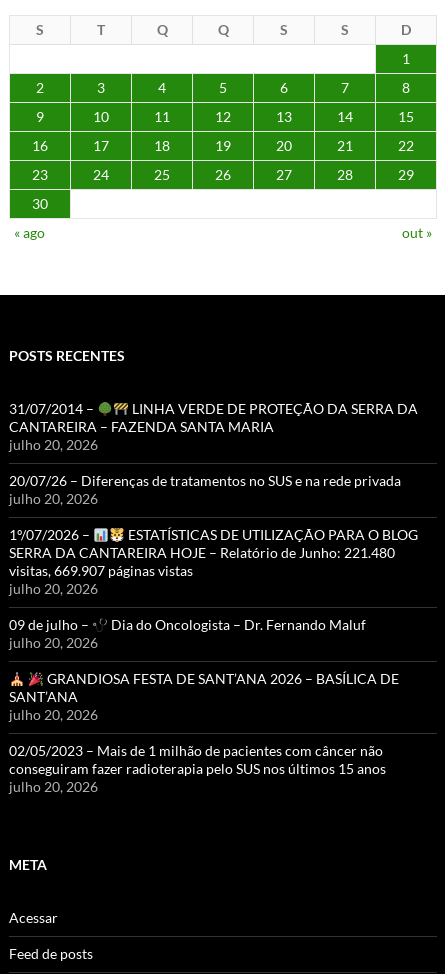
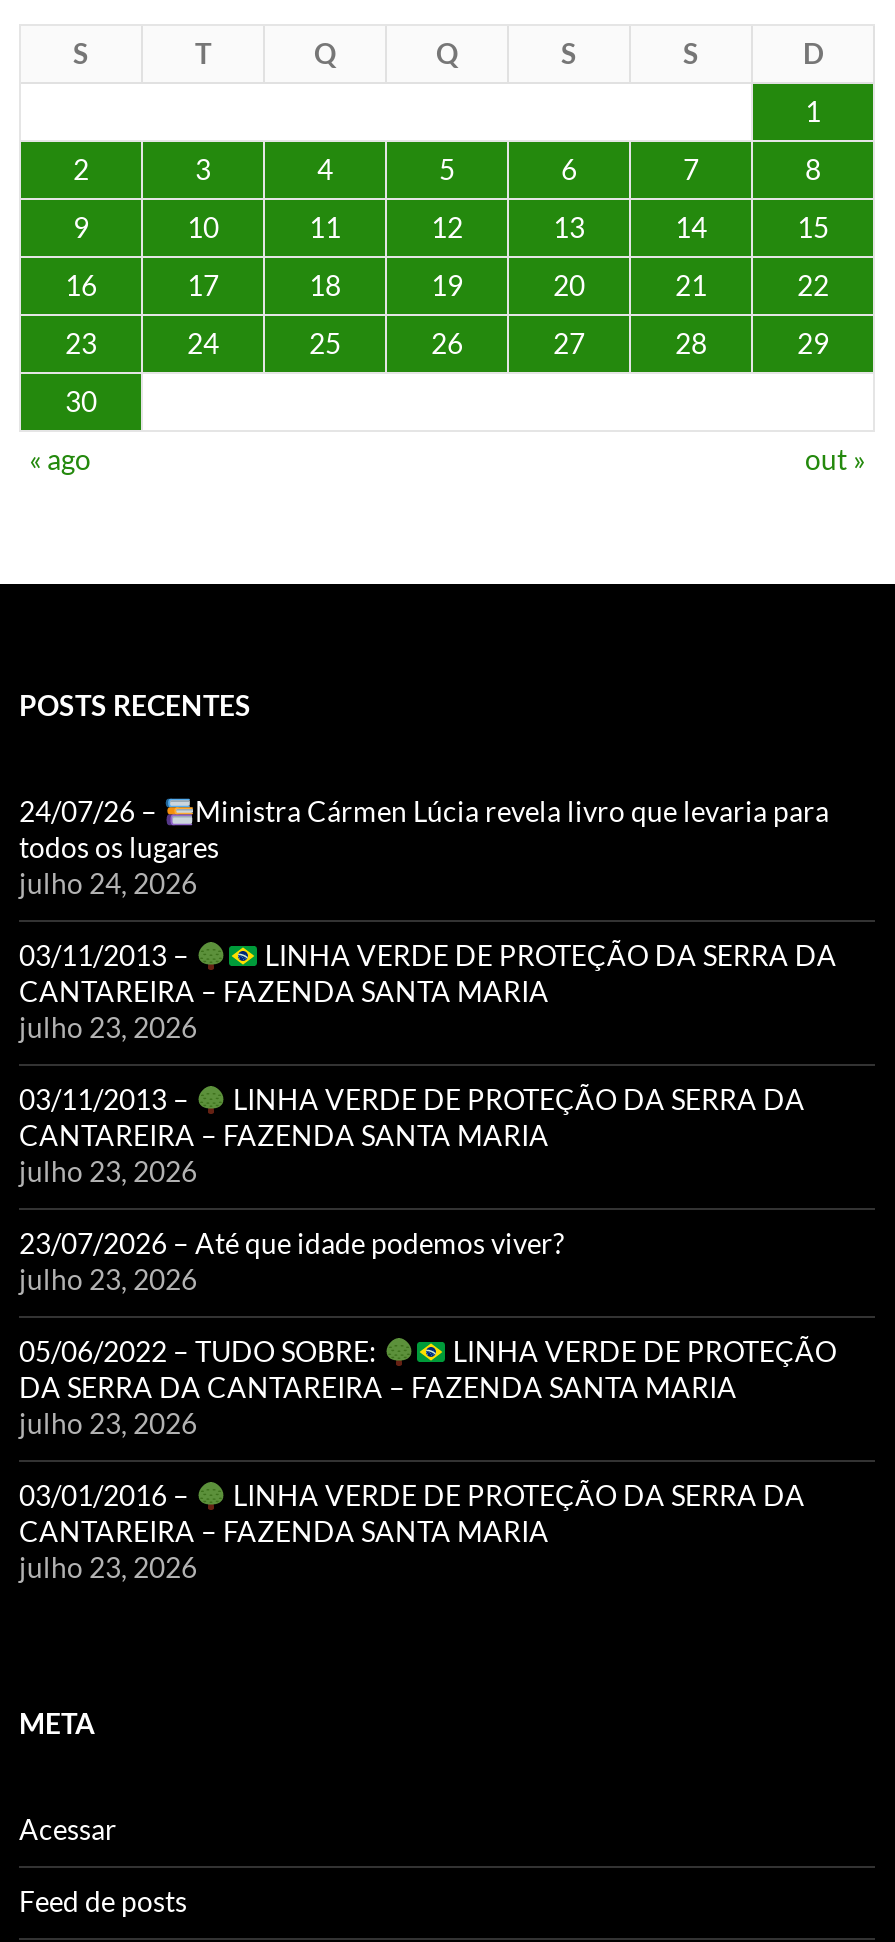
- 31/07/2014 –
+ 24/07/26 –
+ Ministra Cármen Lúcia revela livro que levaria para
+ todos os lugares
+ julho 24, 2026
+ 03/11/2013 –

moved down: LINHA VERDE DE PROTEÇÃO DA SERRA DA | CANTAREIRA – FAZENDA SANTA MARIA

- julho 20, 2026
- 20/07/26 – Diferenças de tratamentos no SUS e na rede privada
- julho 20, 2026
- 1º/07/2026 –
- ESTATÍSTICAS DE UTILIZAÇÃO PARA O BLOG
- SERRA DA CANTAREIRA HOJE – Relatório de Junho: 221.480
- visitas, 669.907 páginas vistas
- julho 20, 2026
- 09 de julho –
- Dia do Oncologista – Dr. Fernando Maluf
- julho 20, 2026
- GRANDIOSA FESTA DE SANT’ANA 2026 – BASÍLICA DE
- SANT’ANA
- julho 20, 2026
- 02/05/2023 – Mais de 1 milhão de pacientes com câncer não
- conseguiram fazer radioterapia pelo SUS nos últimos 15 anos
- julho 20, 2026
+ julho 23, 2026
+ 03/11/2013 –
+ LINHA VERDE DE PROTEÇÃO DA SERRA DA
+ CANTAREIRA – FAZENDA SANTA MARIA
+ julho 23, 2026
+ 23/07/2026 – Até que idade podemos viver?
+ julho 23, 2026
+ 05/06/2022 – TUDO SOBRE:
+ LINHA VERDE DE PROTEÇÃO
+ DA SERRA DA CANTAREIRA – FAZENDA SANTA MARIA
+ julho 23, 2026
+ 03/01/2016 –
+ LINHA VERDE DE PROTEÇÃO DA SERRA DA
+ CANTAREIRA – FAZENDA SANTA MARIA
+ julho 23, 2026
